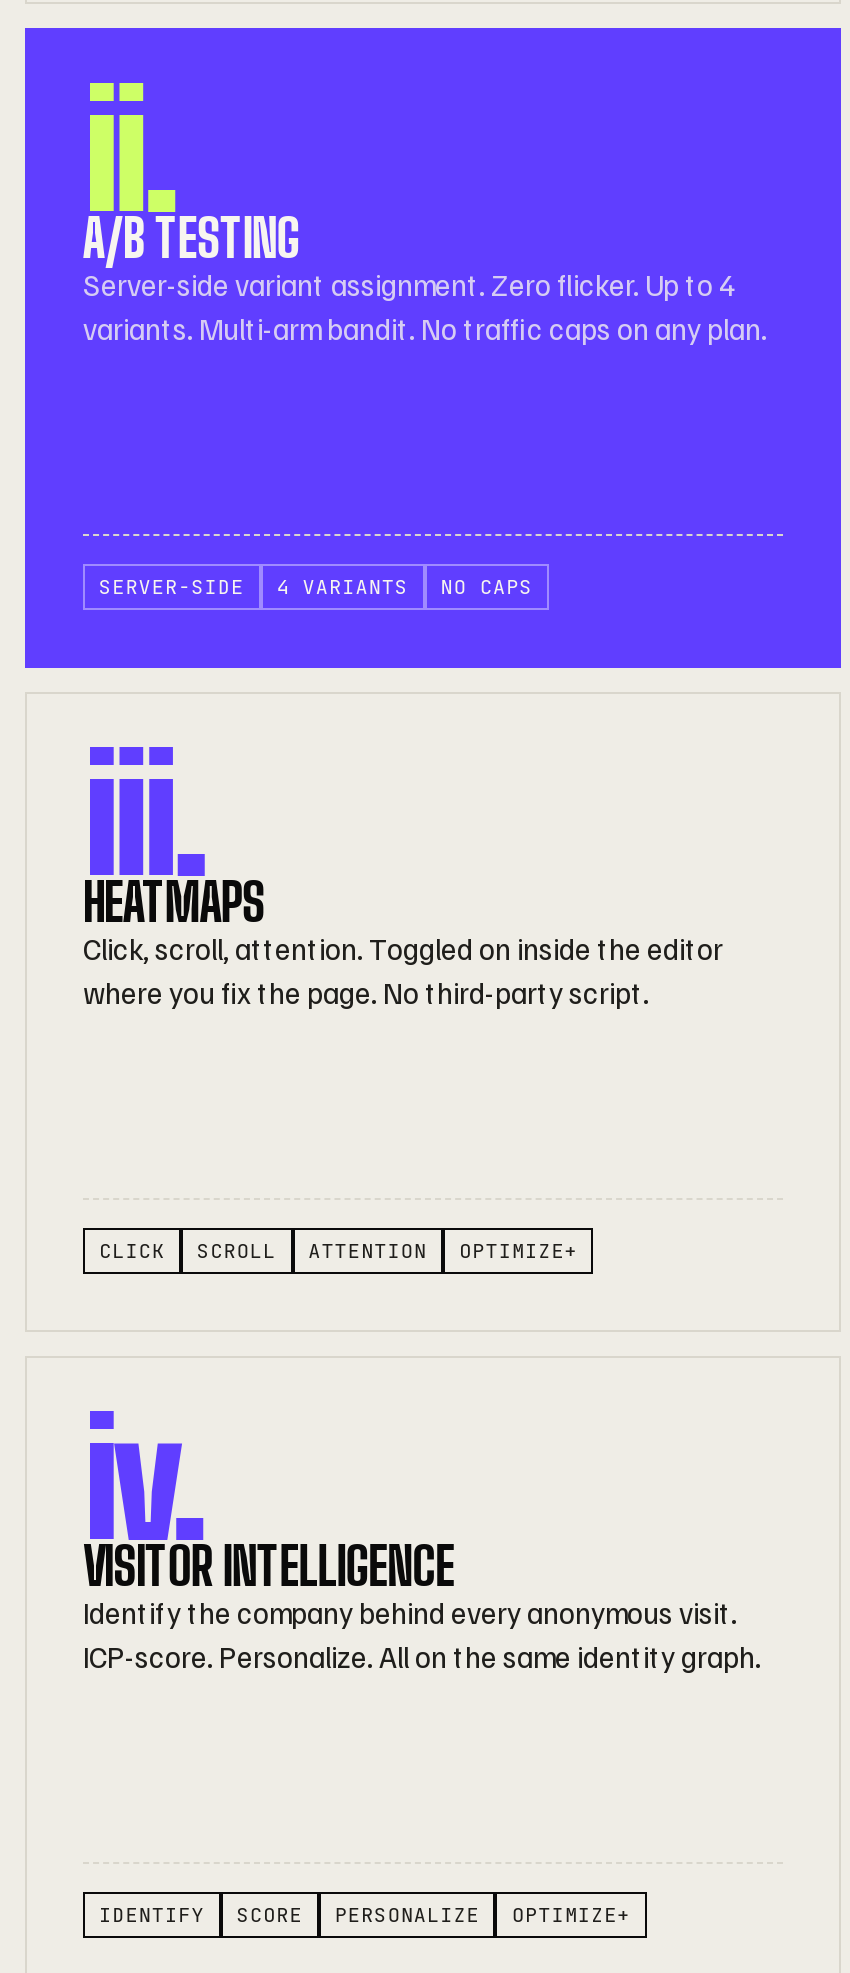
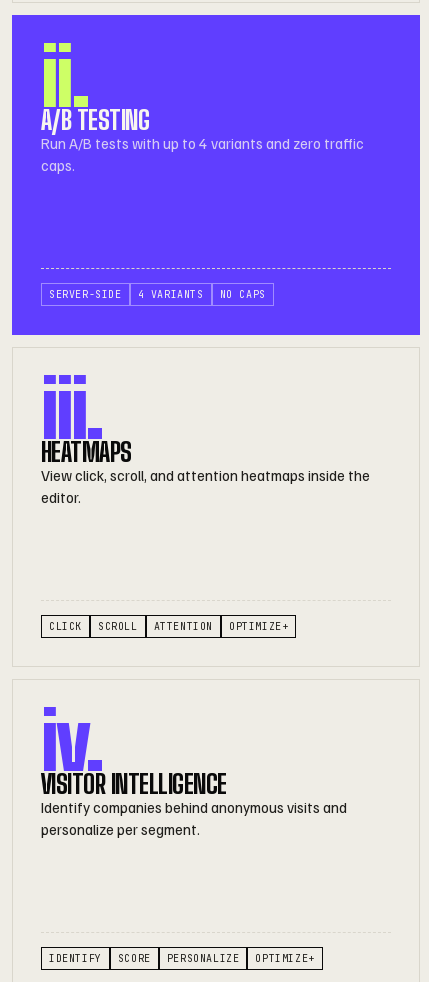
- Server-side variant assignment. Zero flicker. Up to 4
- variants. Multi-arm bandit. No traffic caps on any plan.
+ Run A/B tests with up to 4 variants and zero traffic
+ caps.

- Click, scroll, attention. Toggled on inside the editor
- where you fix the page. No third-party script.
+ View click, scroll, and attention heatmaps inside the
+ editor.

- Identify the company behind every anonymous visit.
- ICP-score. Personalize. All on the same identity graph.
+ Identify companies behind anonymous visits and
+ personalize per segment.
